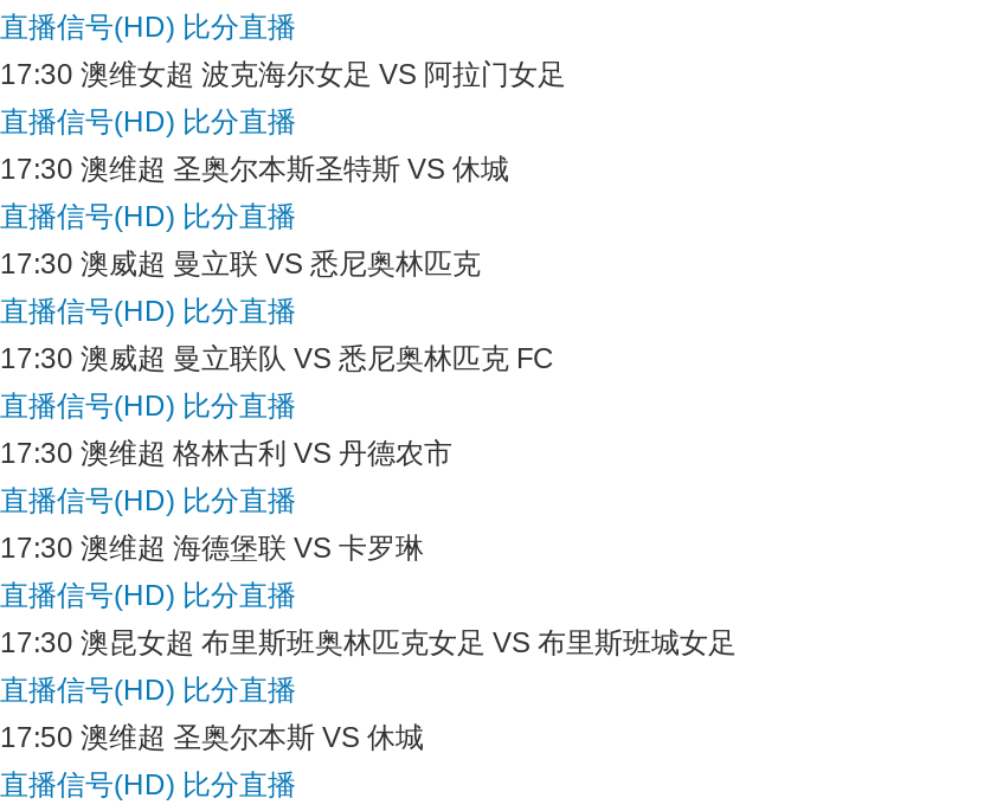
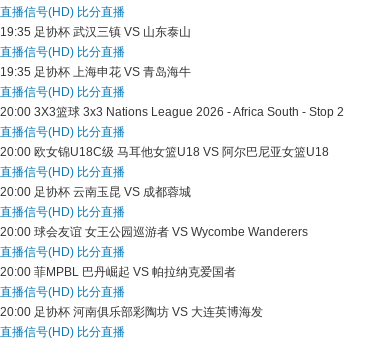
- 17:30 澳维女超波克海尔女足 VS 阿拉门女足
+ 19:35 足协杯武汉三镇 VS 山东泰山

- 17:30 澳维超圣奥尔本斯圣特斯 VS 休城
+ 19:35 足协杯上海申花 VS 青岛海牛

- 17:30 澳威超曼立联 VS 悉尼奥林匹克
+ 20:00 3X3篮球3x3 Nations League 2026 - Africa South - Stop 2

- 17:30 澳威超曼立联队 VS 悉尼奥林匹克 FC
+ 20:00 欧女锦U18C级马耳他女篮U18 VS 阿尔巴尼亚女篮U18

- 17:30 澳维超格林古利 VS 丹德农市
+ 20:00 足协杯云南玉昆 VS 成都蓉城

- 17:30 澳维超海德堡联 VS 卡罗琳
+ 20:00 球会友谊女王公园巡游者 VS Wycombe Wanderers

- 17:30 澳昆女超布里斯班奥林匹克女足 VS 布里斯班城女足
+ 20:00 菲MPBL巴丹崛起 VS 帕拉纳克爱国者

- 17:50 澳维超圣奥尔本斯 VS 休城
+ 20:00 足协杯河南俱乐部彩陶坊 VS 大连英博海发
